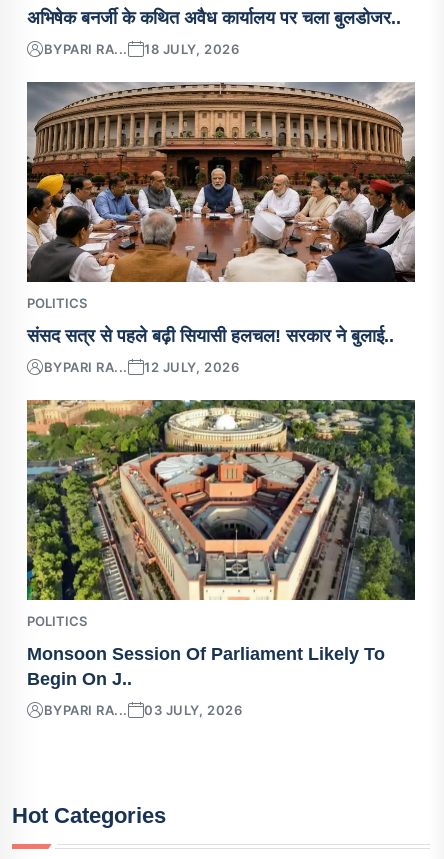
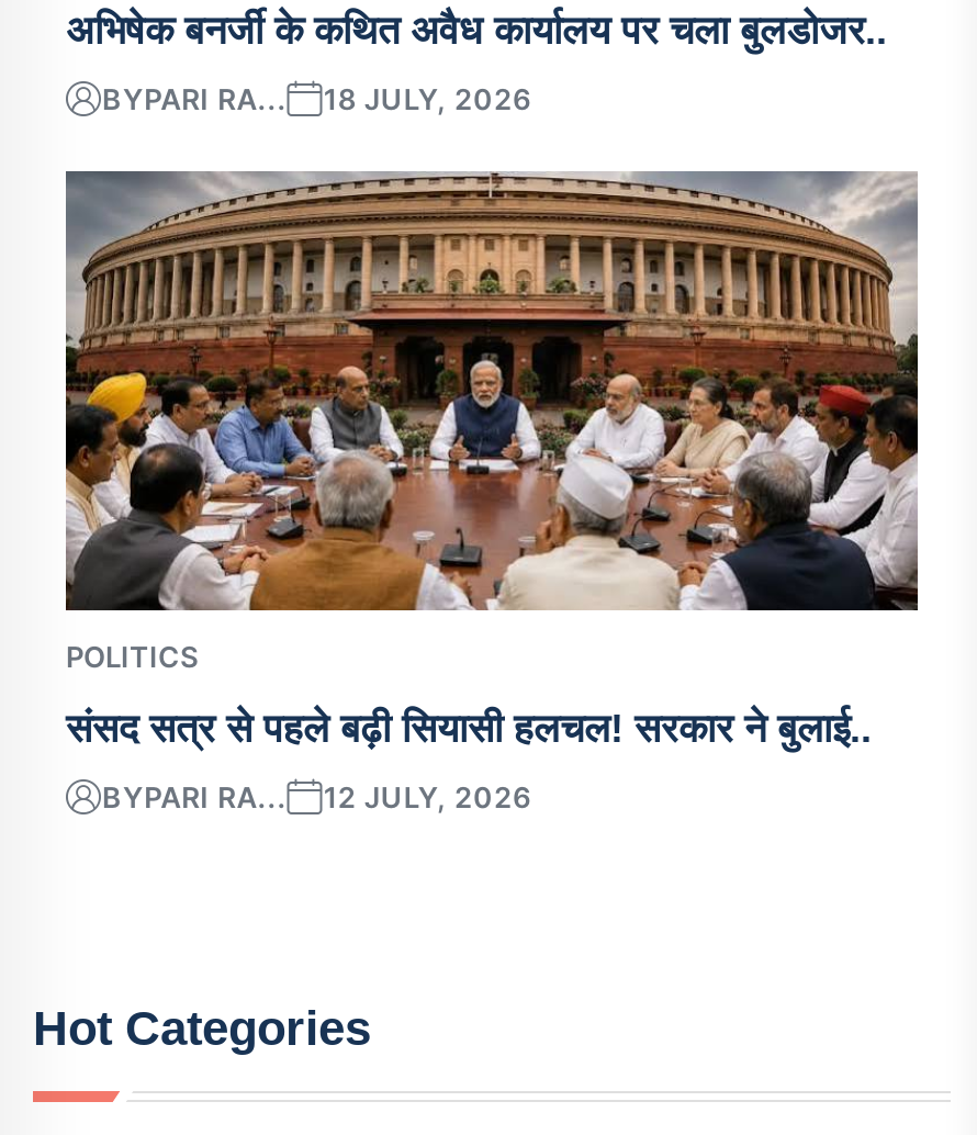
- [image]
- POLITICS
- Monsoon Session Of Parliament Likely To
- Begin On J..
- BYPARI RA...
- 03 JULY, 2026
